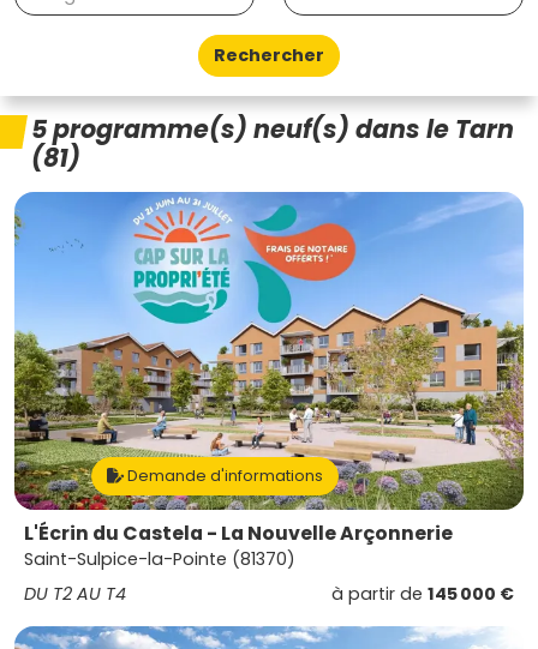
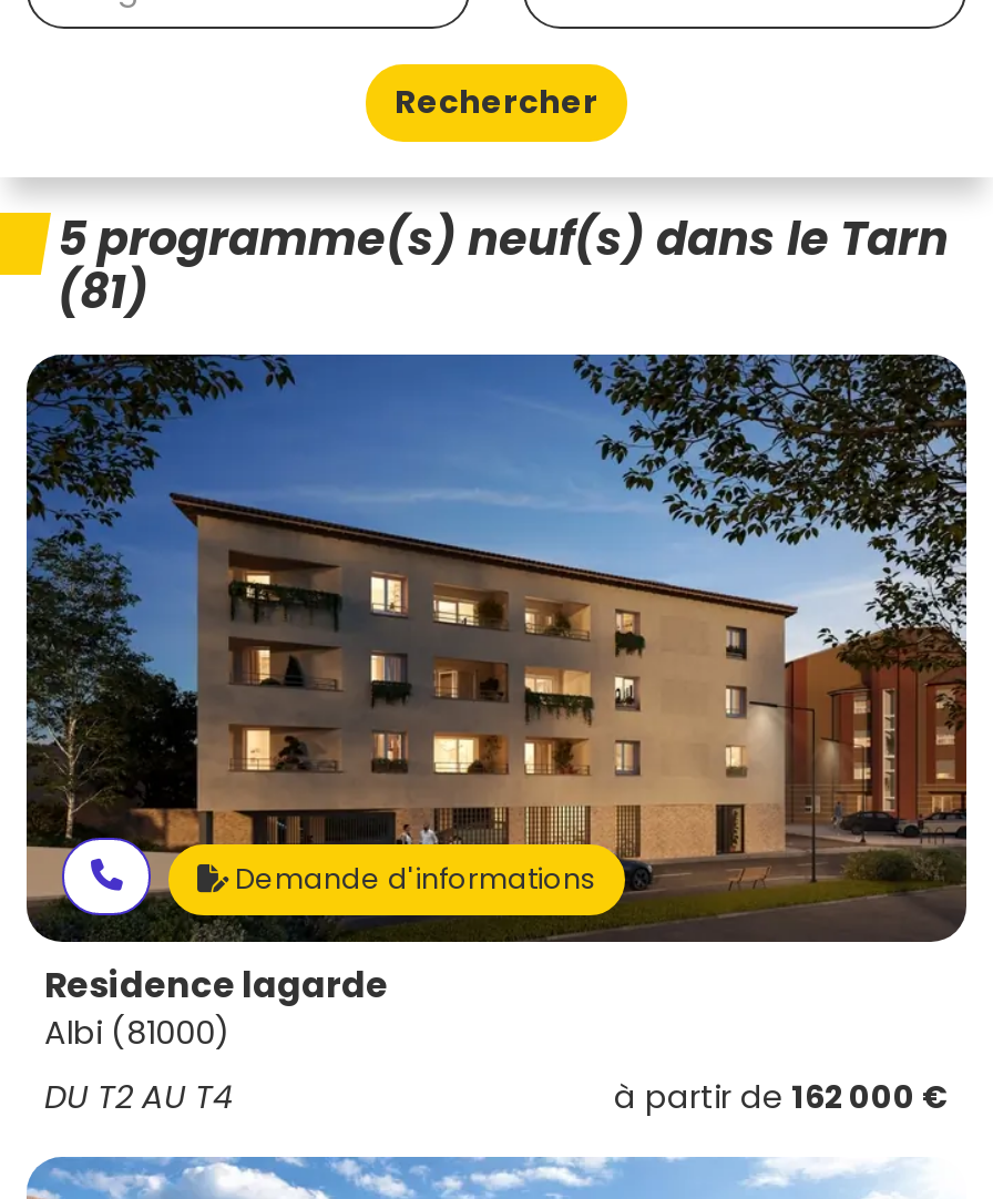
- [image]
- L'Écrin du Castela - La Nouvelle Arçonnerie
- Saint-Sulpice-la-Pointe (81370)
+ [image]
+ Residence lagarde
+ Albi (81000)

- à partir de 145 000 €
+ à partir de 162 000 €
